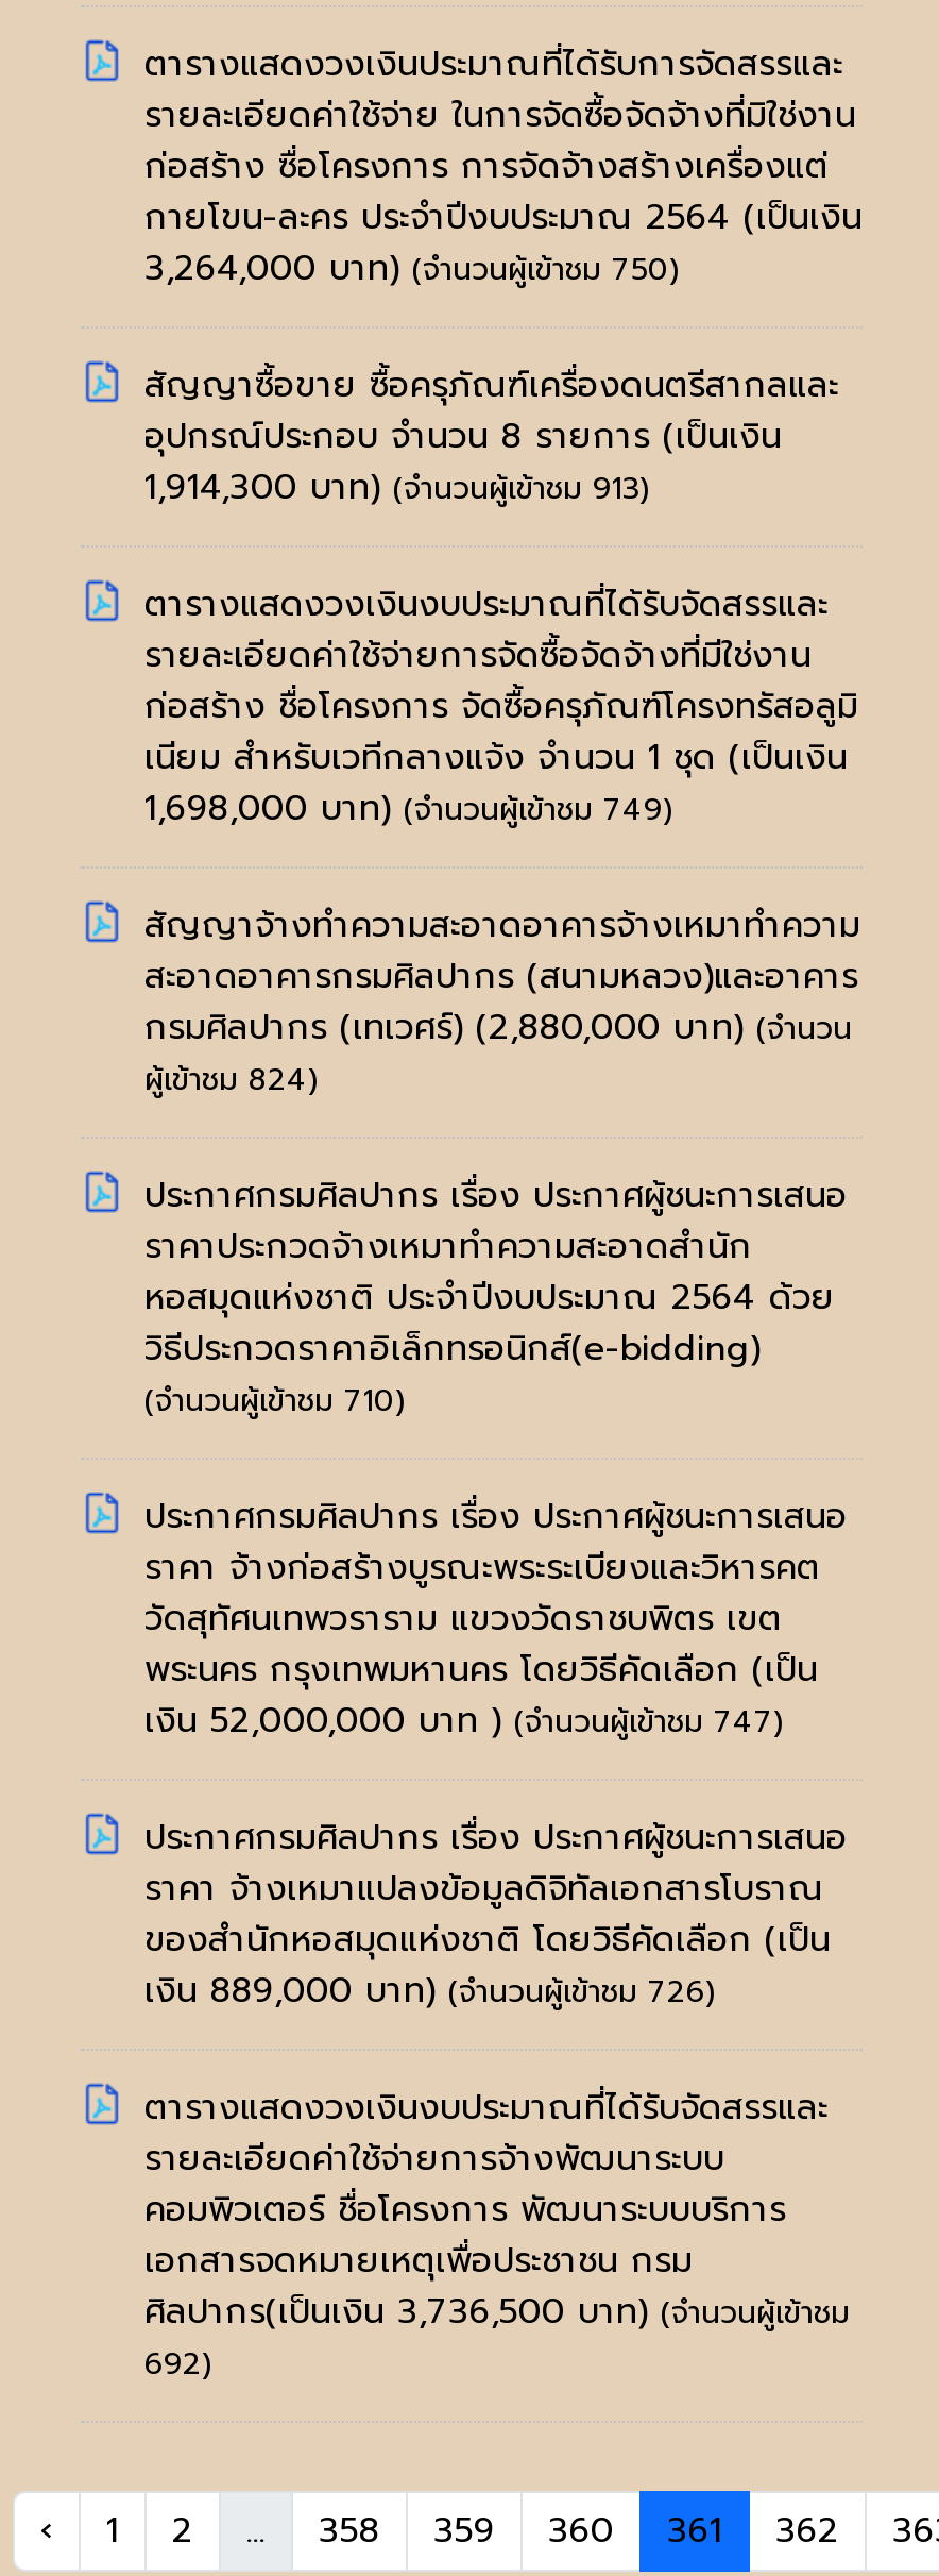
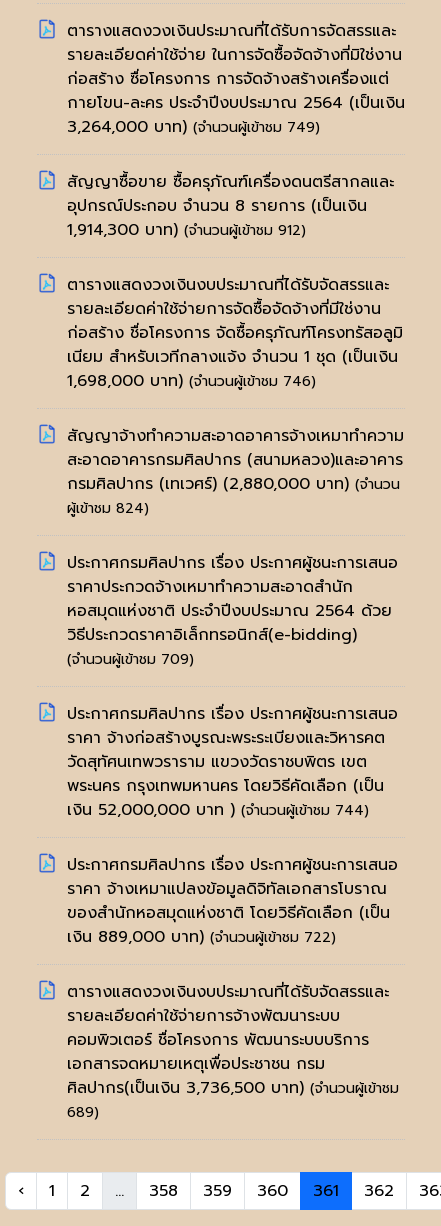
- 3,264,000 บาท) (จำนวนผู้เข้าชม 750)
+ 3,264,000 บาท) (จำนวนผู้เข้าชม 749)

- 1,914,300 บาท) (จำนวนผู้เข้าชม 913)
+ 1,914,300 บาท) (จำนวนผู้เข้าชม 912)

- 1,698,000 บาท) (จำนวนผู้เข้าชม 749)
+ 1,698,000 บาท) (จำนวนผู้เข้าชม 746)

- (จำนวนผู้เข้าชม 710)
+ (จำนวนผู้เข้าชม 709)

- เงิน 52,000,000 บาท ) (จำนวนผู้เข้าชม 747)
+ เงิน 52,000,000 บาท ) (จำนวนผู้เข้าชม 744)

- เงิน 889,000 บาท) (จำนวนผู้เข้าชม 726)
+ เงิน 889,000 บาท) (จำนวนผู้เข้าชม 722)

- 692)
+ 689)
